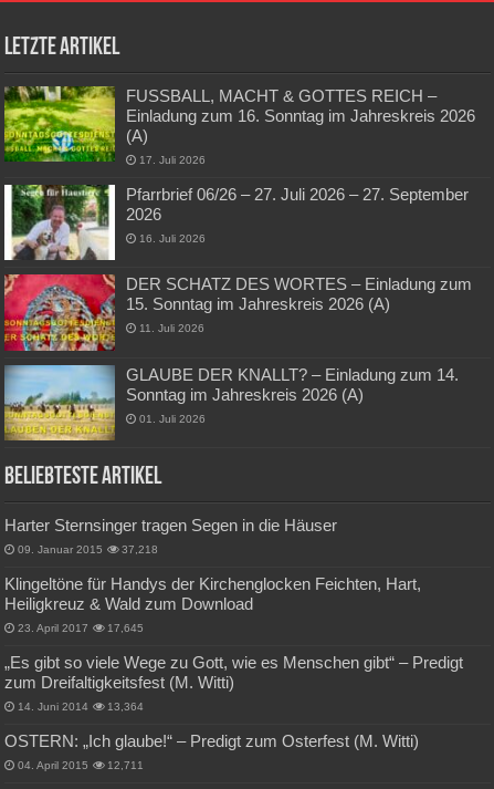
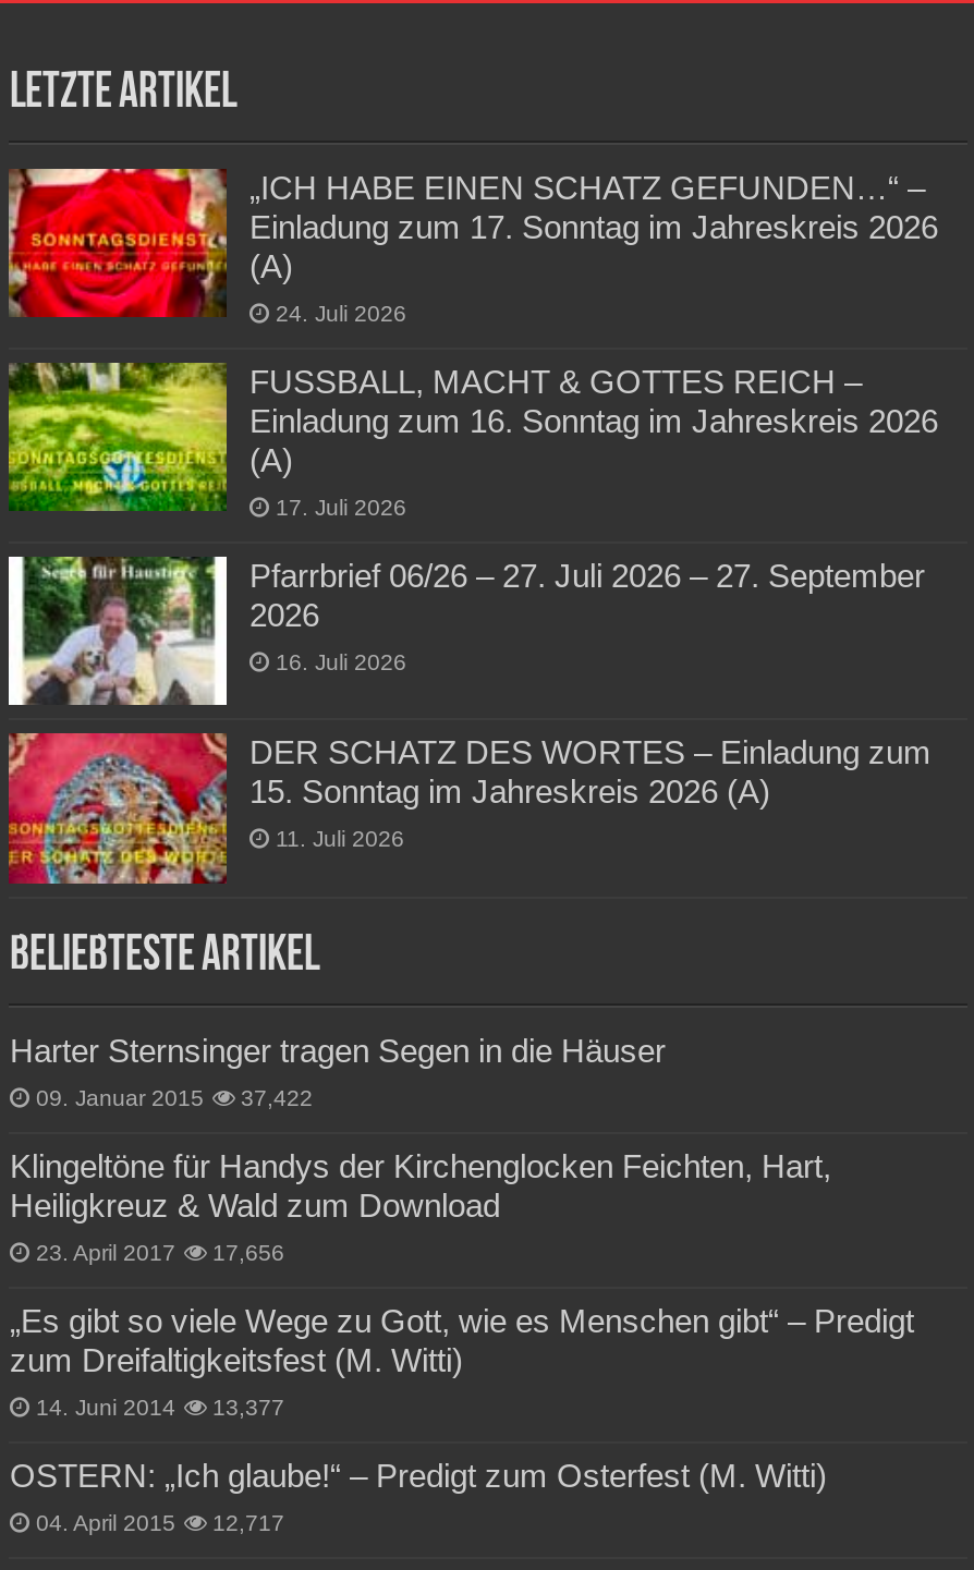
+ [image]
+ „ICH HABE EINEN SCHATZ GEFUNDEN…“ –
+ Einladung zum 17. Sonntag im Jahreskreis 2026
+ (A)
+ 24. Juli 2026

moved down: [image] | FUSSBALL, MACHT & GOTTES REICH – | Einladung zum 16. Sonntag im Jahreskreis 2026 | ... | 15. Sonntag im Jahreskreis 2026 (A) | 11. Juli 2026

- [image]
- GLAUBE DER KNALLT? – Einladung zum 14.
- Sonntag im Jahreskreis 2026 (A)
- 01. Juli 2026

- 09. Januar 2015 37,218
+ 09. Januar 2015 37,422

- 23. April 2017 17,645
+ 23. April 2017 17,656

- 14. Juni 2014 13,364
+ 14. Juni 2014 13,377

- 04. April 2015 12,711
+ 04. April 2015 12,717
